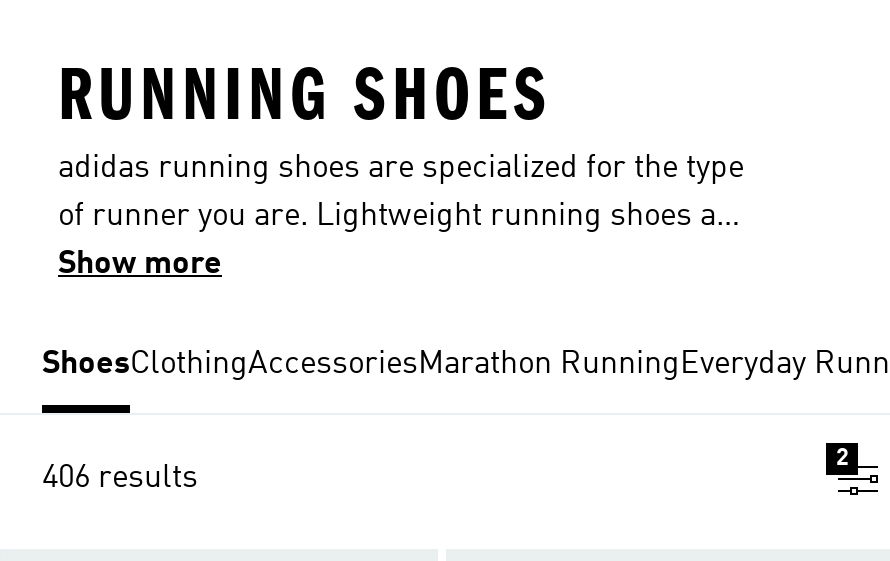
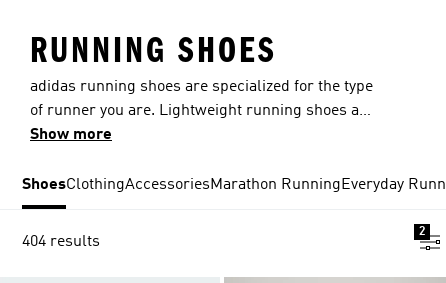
- 406 results
+ 404 results
